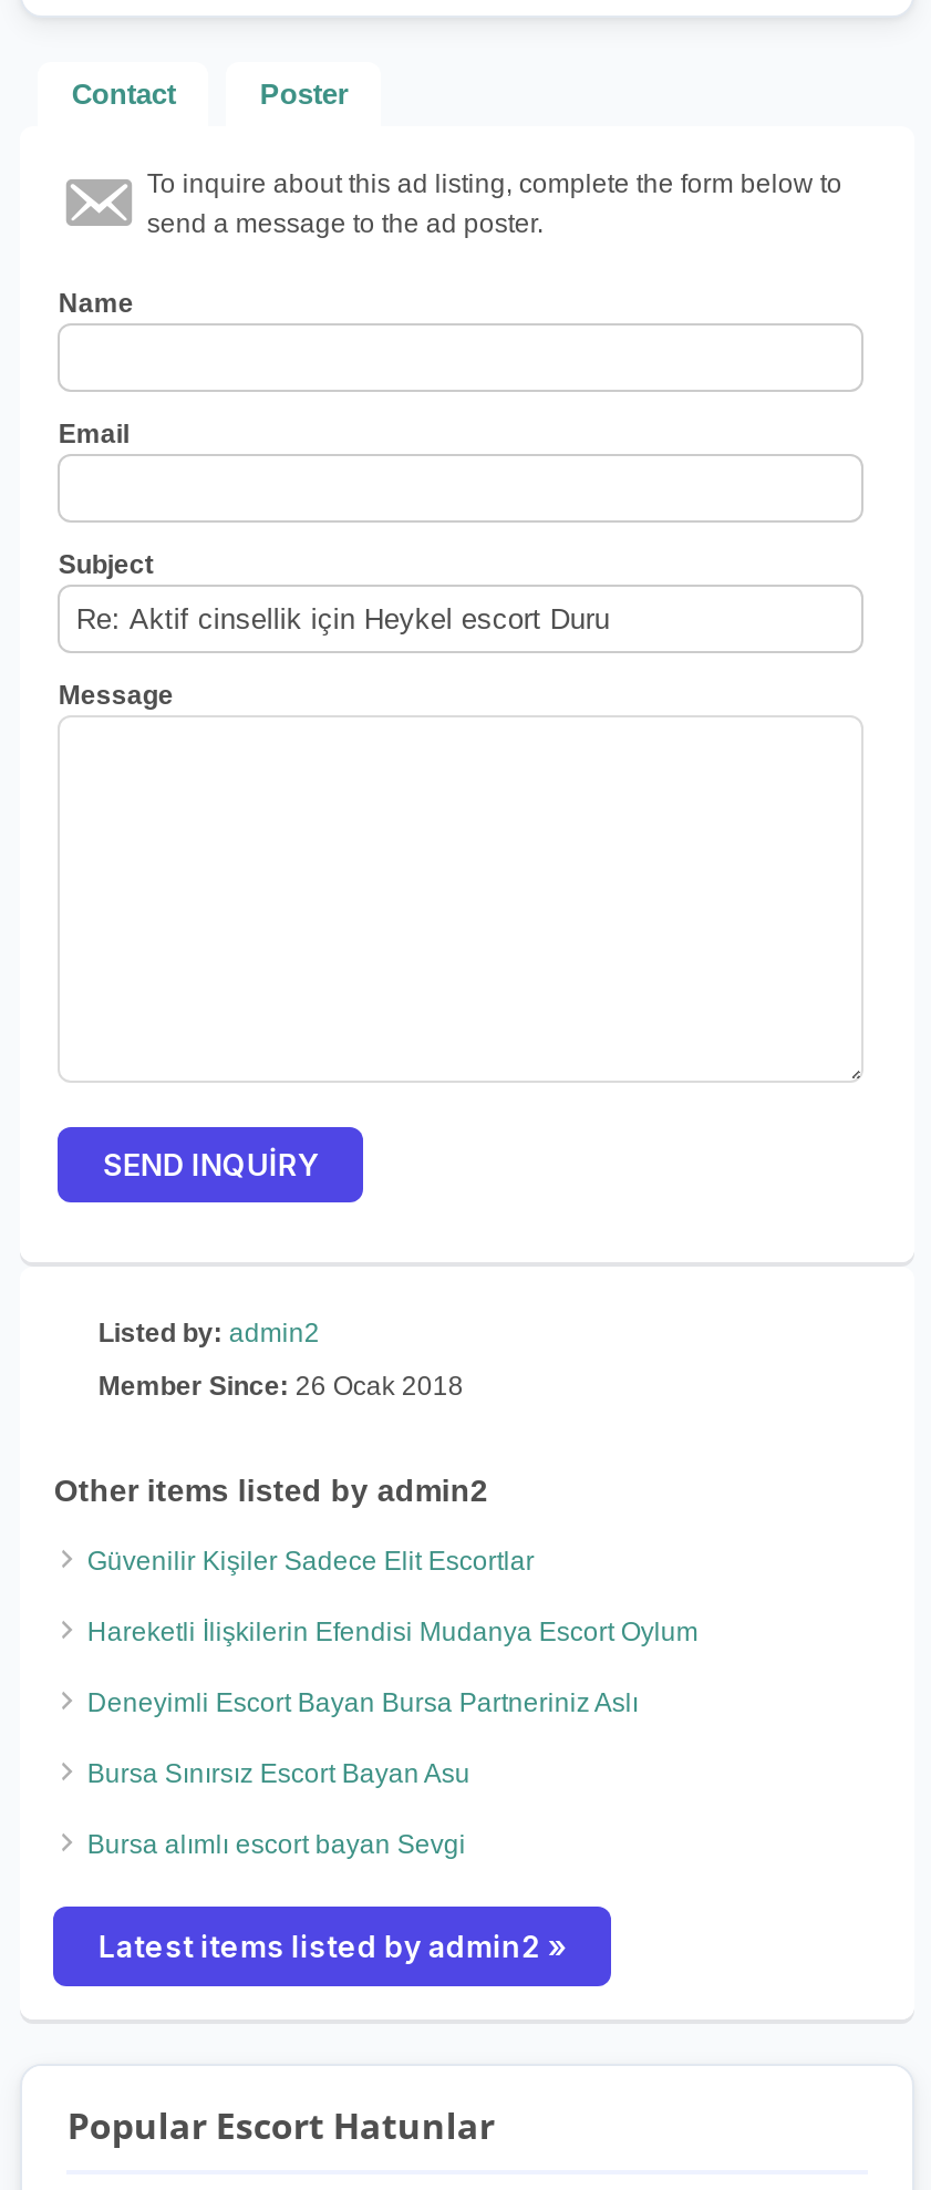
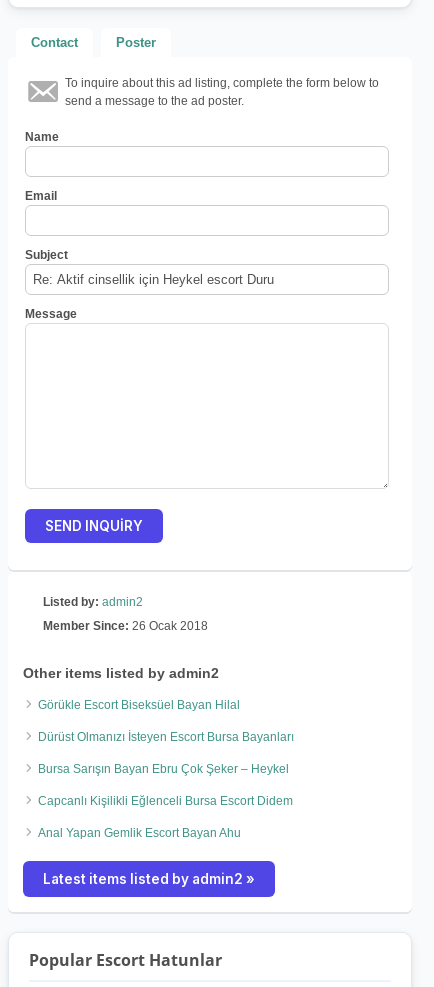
- Güvenilir Kişiler Sadece Elit Escortlar
+ Görükle Escort Biseksüel Bayan Hilal

- Hareketli İlişkilerin Efendisi Mudanya Escort Oylum
+ Dürüst Olmanızı İsteyen Escort Bursa Bayanları

- Deneyimli Escort Bayan Bursa Partneriniz Aslı
+ Bursa Sarışın Bayan Ebru Çok Şeker – Heykel

- Bursa Sınırsız Escort Bayan Asu
+ Capcanlı Kişilikli Eğlenceli Bursa Escort Didem

- Bursa alımlı escort bayan Sevgi
+ Anal Yapan Gemlik Escort Bayan Ahu
